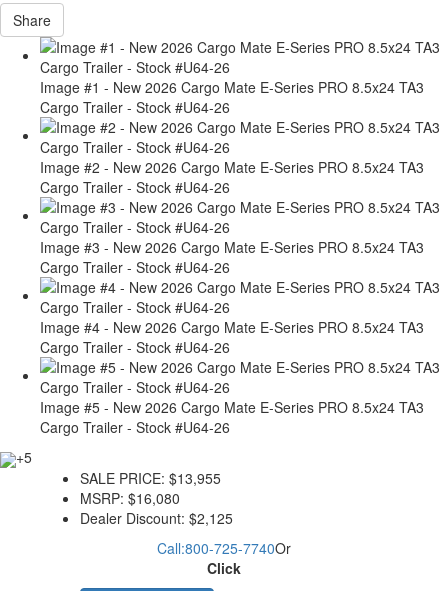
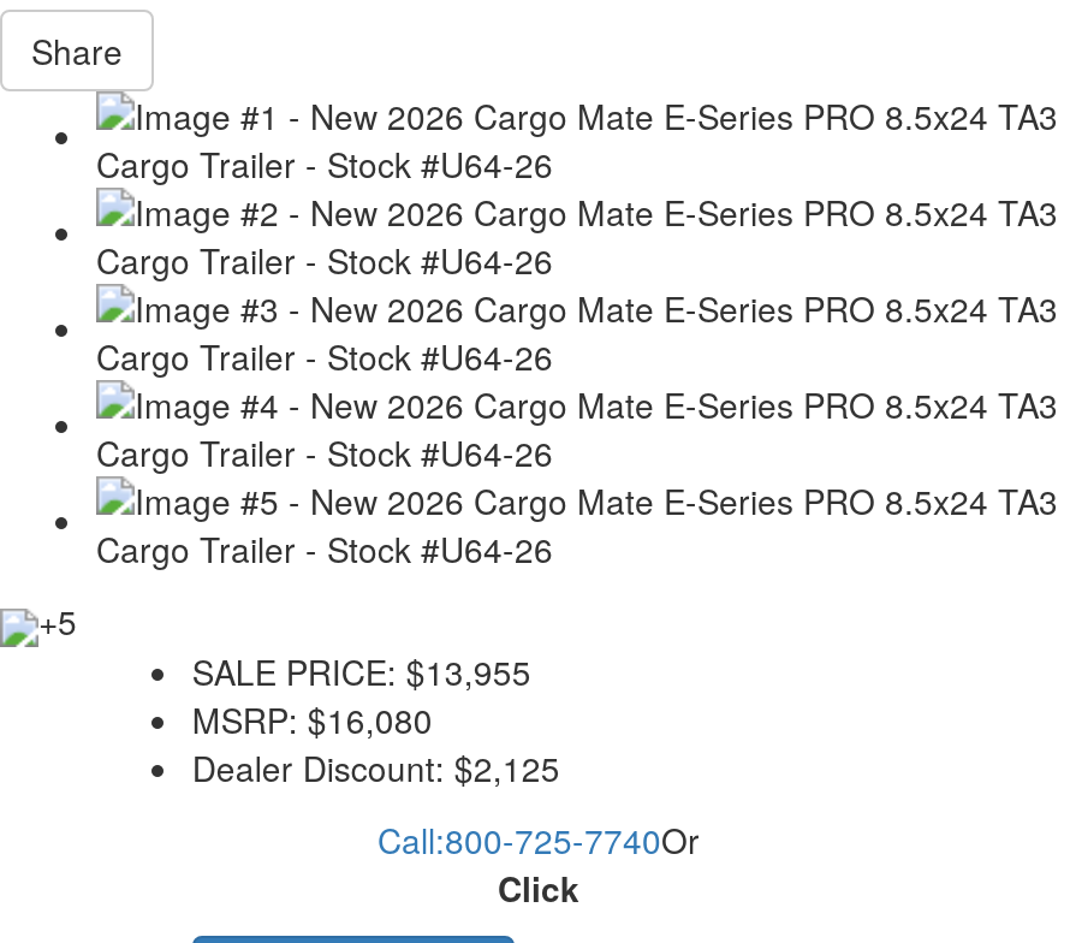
- Image #1 - New 2026 Cargo Mate E-Series PRO 8.5x24 TA3
- Cargo Trailer - Stock #U64-26
- Image #2 - New 2026 Cargo Mate E-Series PRO 8.5x24 TA3
- Cargo Trailer - Stock #U64-26
- Image #3 - New 2026 Cargo Mate E-Series PRO 8.5x24 TA3
- Cargo Trailer - Stock #U64-26
- Image #4 - New 2026 Cargo Mate E-Series PRO 8.5x24 TA3
- Cargo Trailer - Stock #U64-26
- Image #5 - New 2026 Cargo Mate E-Series PRO 8.5x24 TA3
- Cargo Trailer - Stock #U64-26
